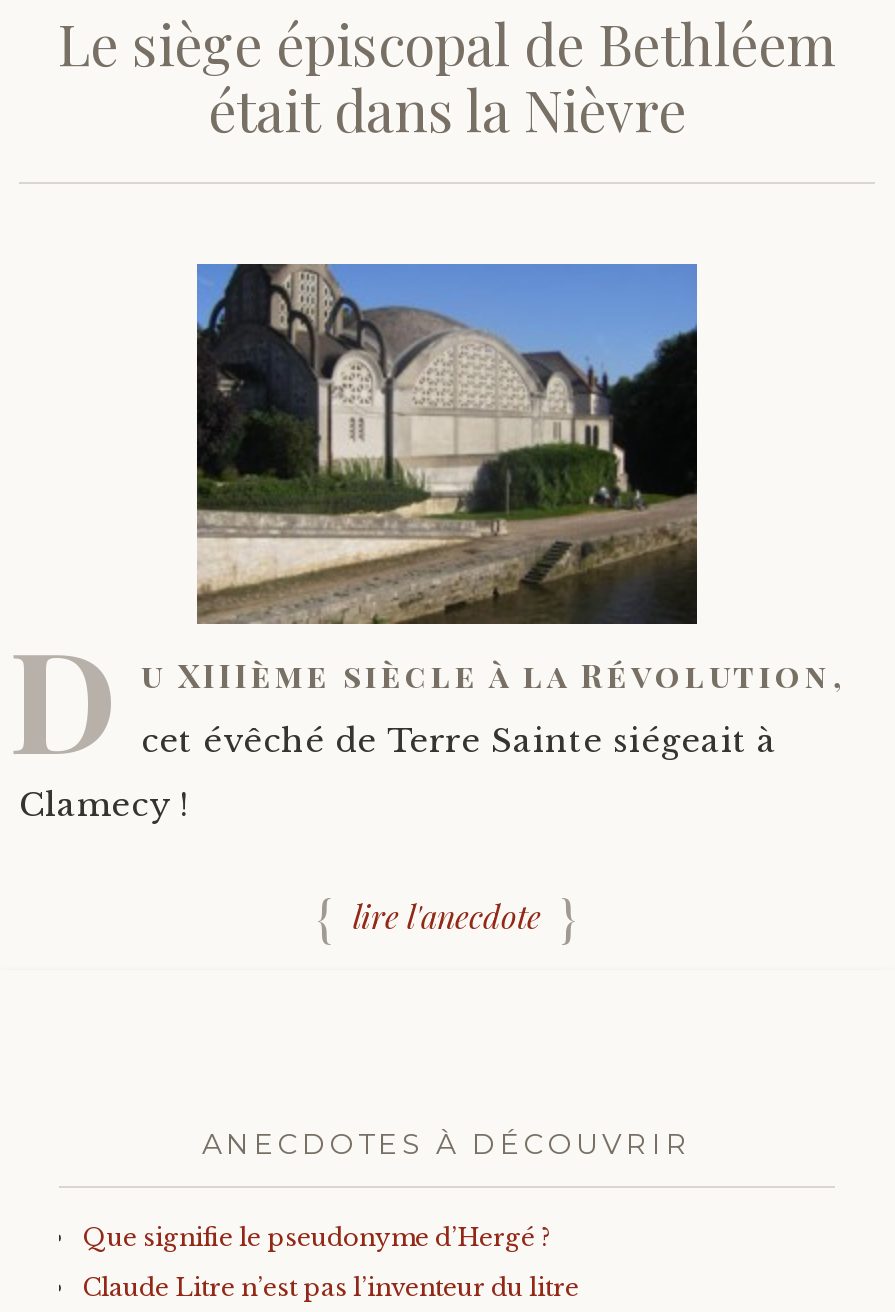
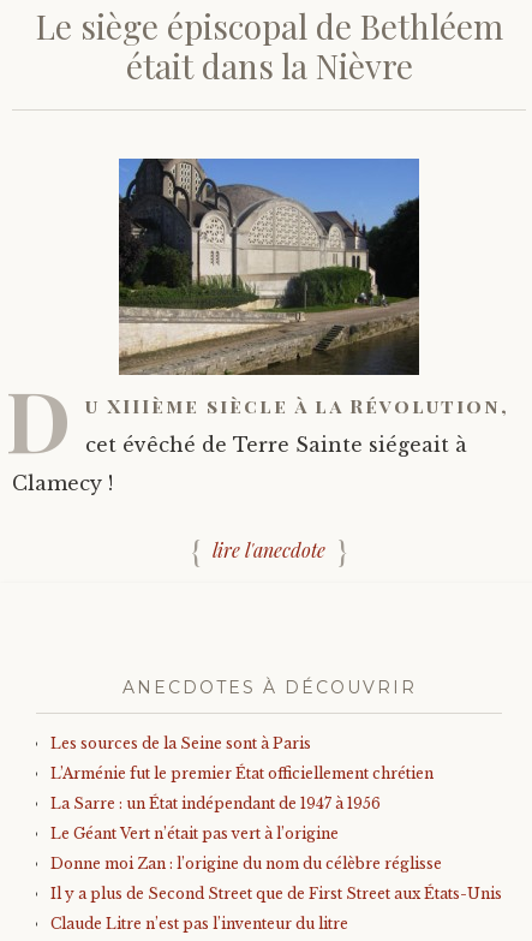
- Que signifie le pseudonyme d’Hergé ?
+ Les sources de la Seine sont à Paris
+ L’Arménie fut le premier État officiellement chrétien
+ La Sarre : un État indépendant de 1947 à 1956
+ Le Géant Vert n’était pas vert à l’origine
+ Donne moi Zan : l’origine du nom du célèbre réglisse
+ Il y a plus de Second Street que de First Street aux États-Unis
